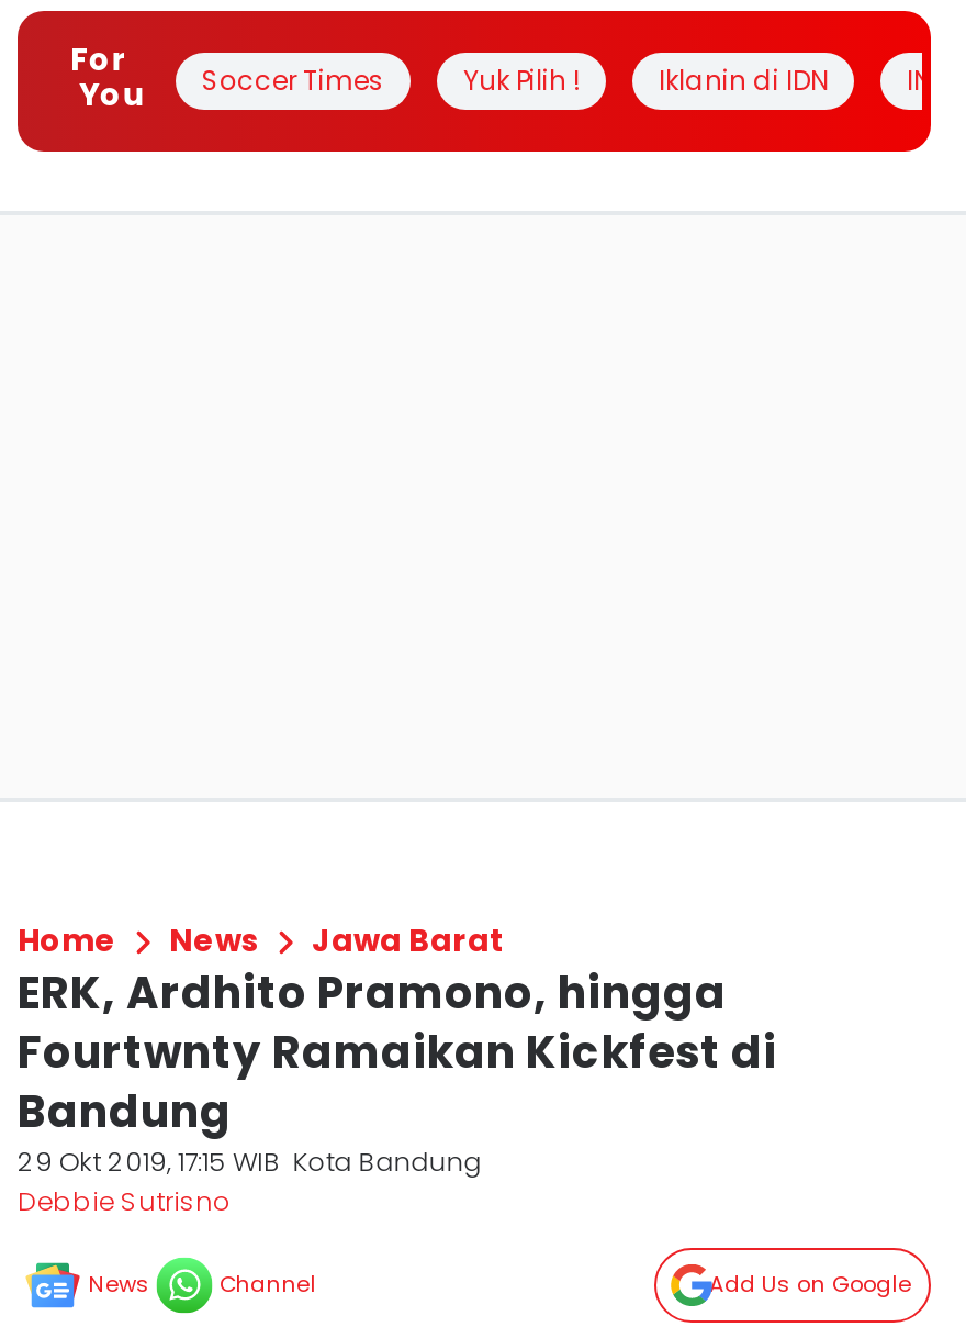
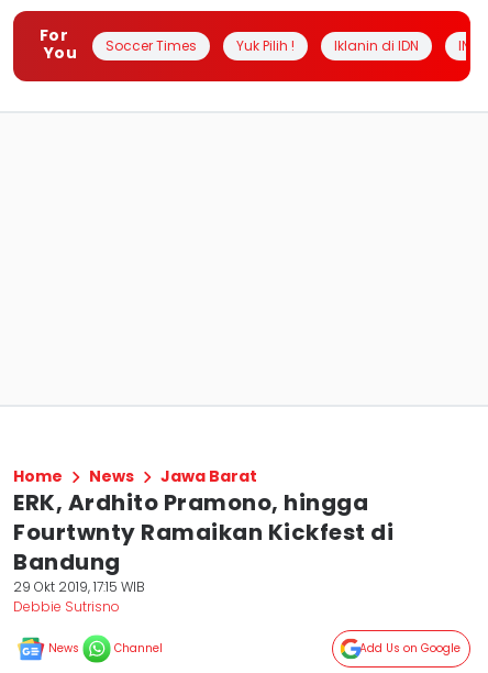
- 29 Okt 2019, 17:15 WIB Kota Bandung
+ 29 Okt 2019, 17:15 WIB
